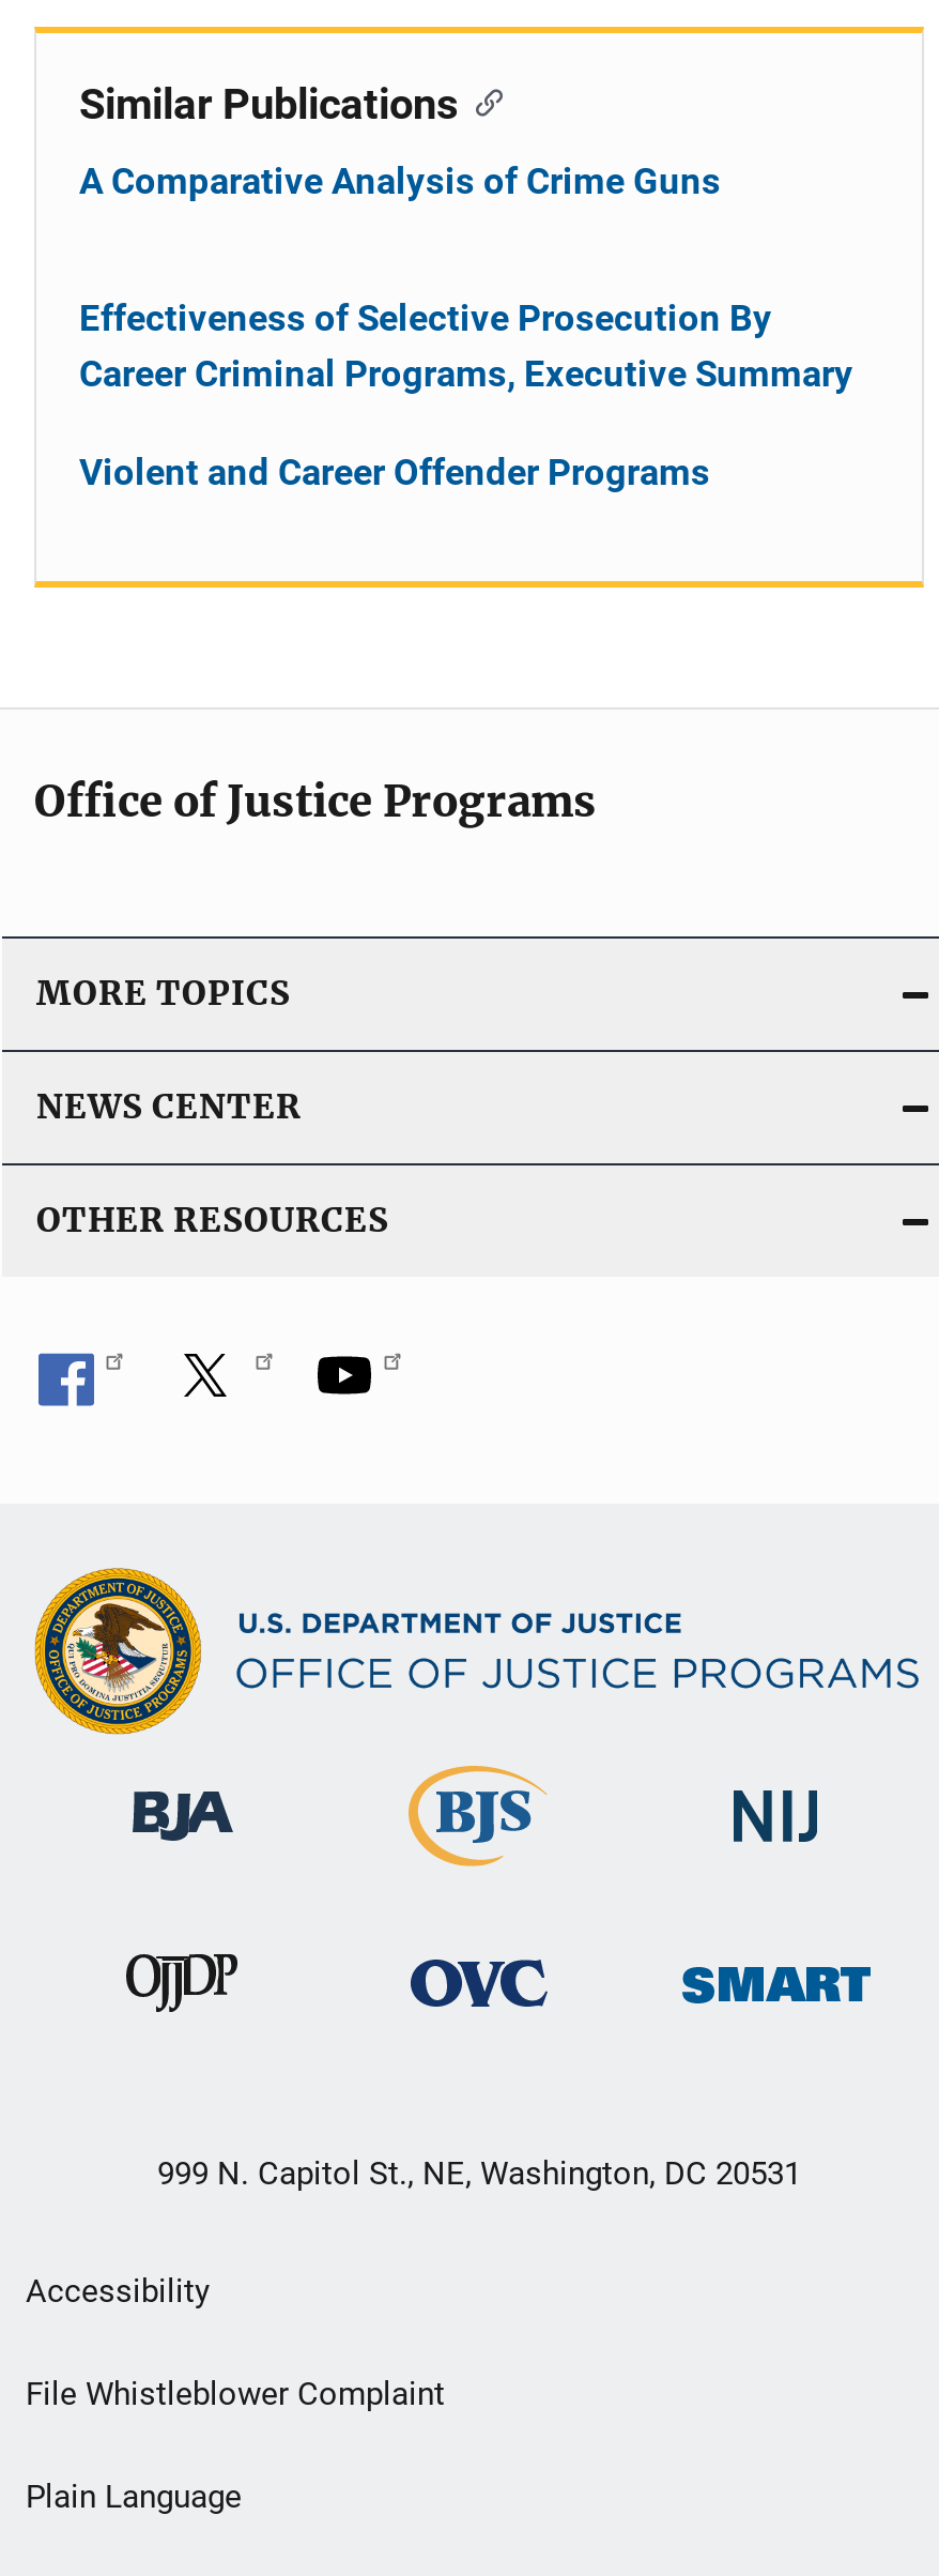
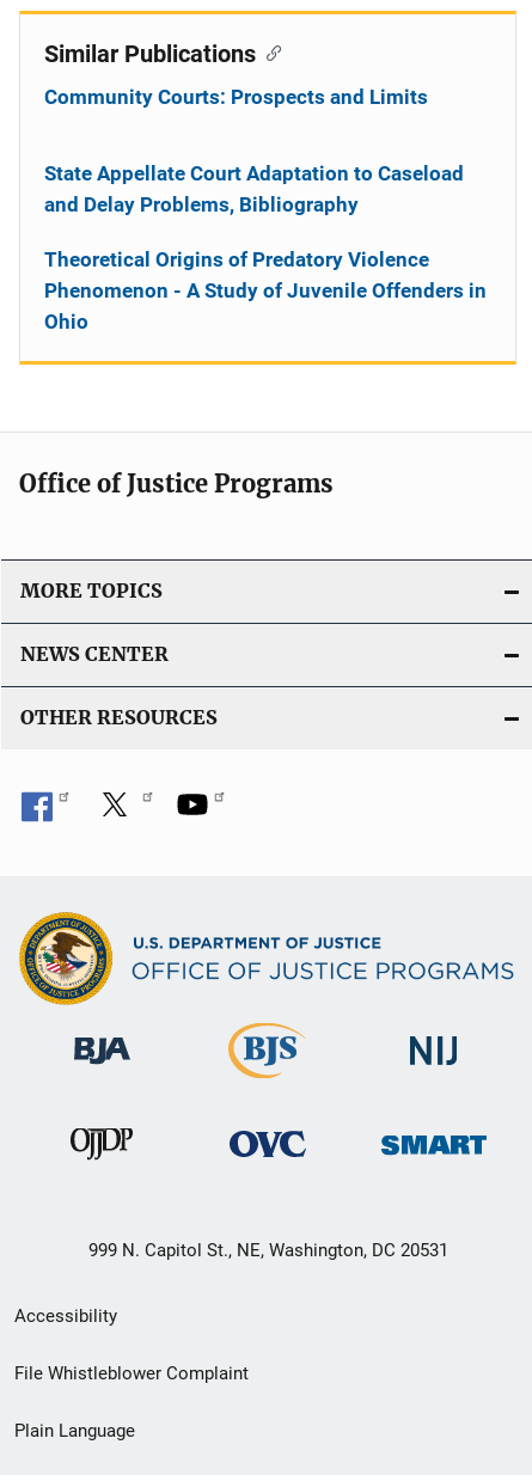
- A Comparative Analysis of Crime Guns
+ Community Courts: Prospects and Limits

- Effectiveness of Selective Prosecution By
- Career Criminal Programs, Executive Summary
+ State Appellate Court Adaptation to Caseload
+ and Delay Problems, Bibliography

- Violent and Career Offender Programs
+ Theoretical Origins of Predatory Violence
+ Phenomenon - A Study of Juvenile Offenders in
+ Ohio
